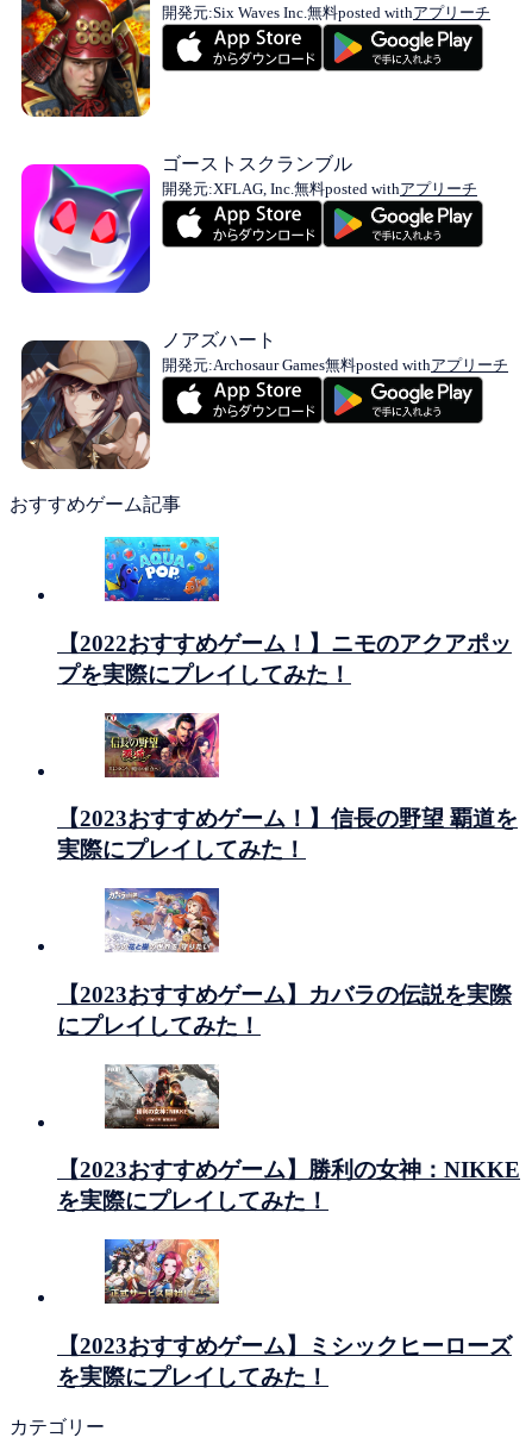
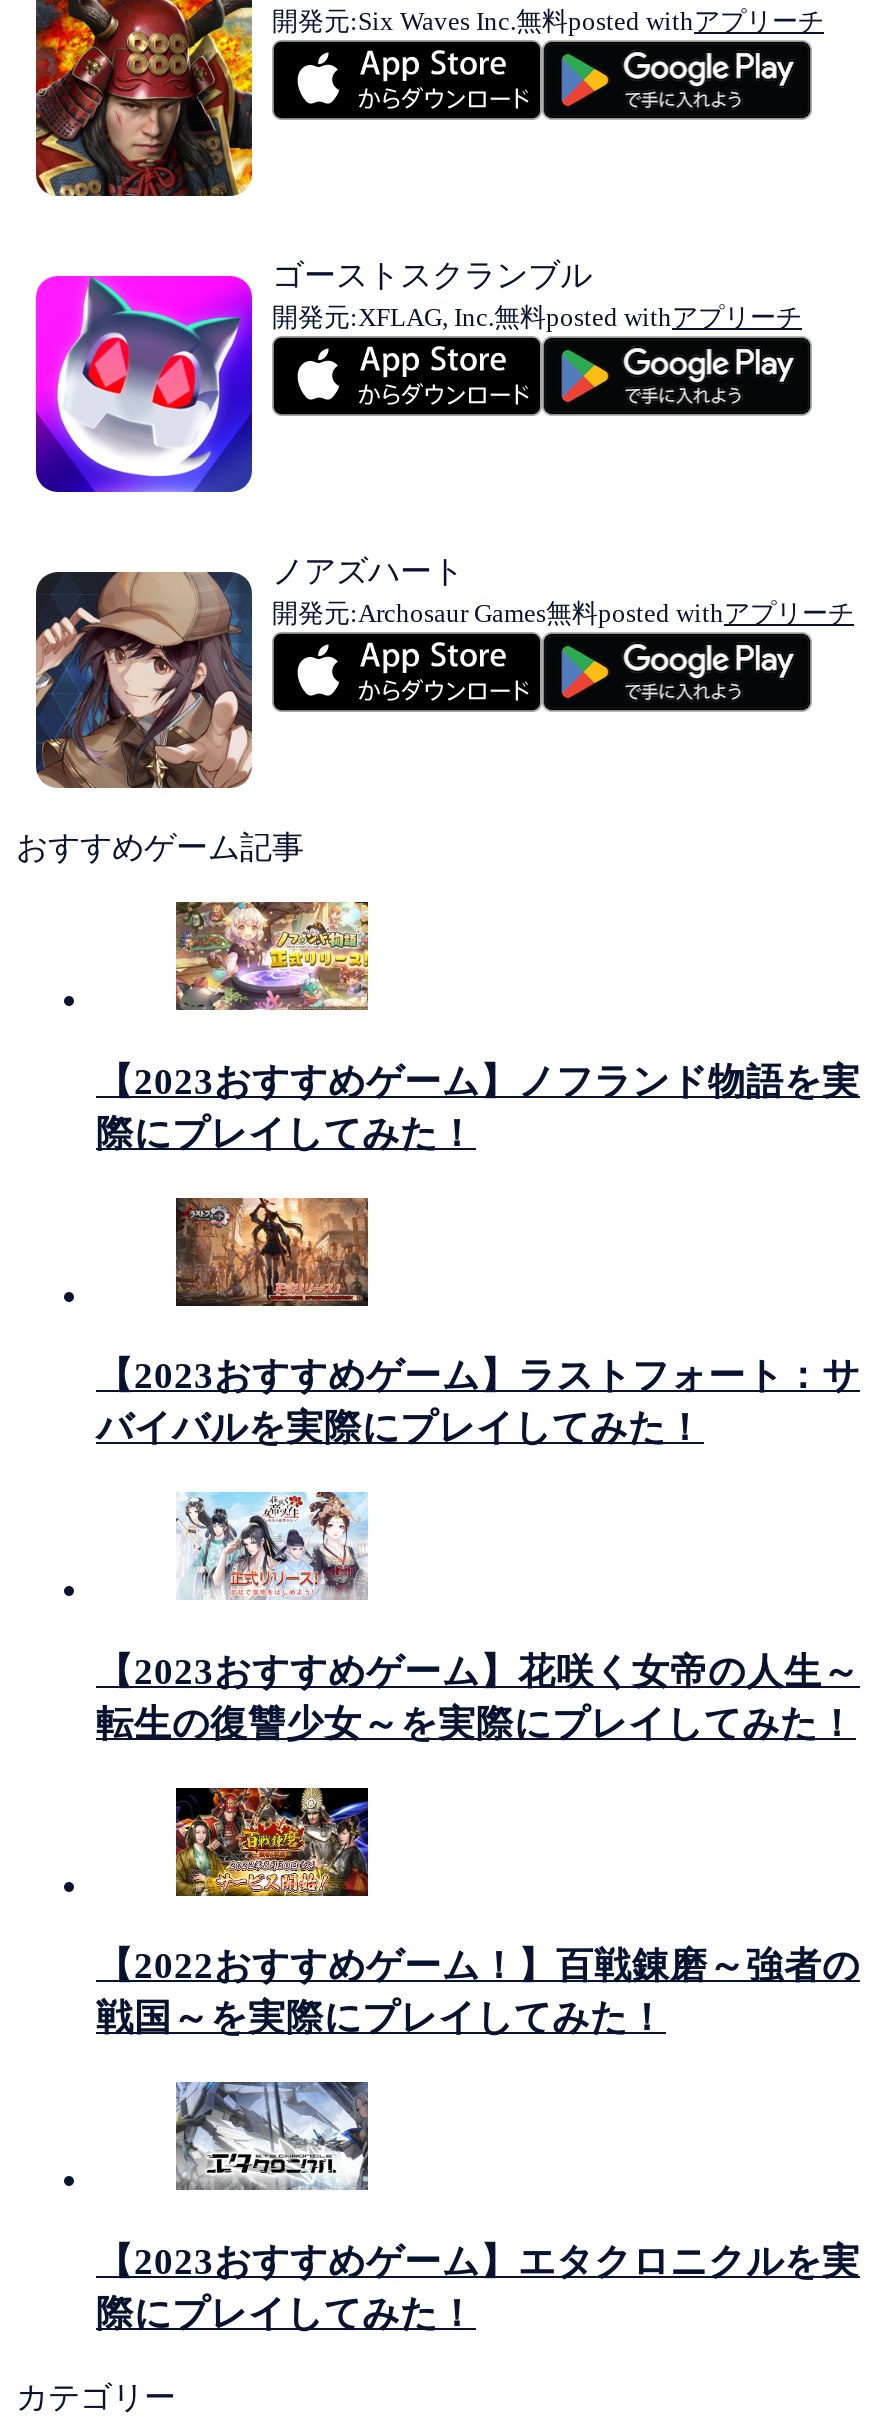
- [image]
- 【2022おすすめゲーム！】ニモのアクアポッ
- プを実際にプレイしてみた！
+ [image]
+ 【2023おすすめゲーム】ノフランド物語を実
+ 際にプレイしてみた！

- [image]
- 【2023おすすめゲーム！】信長の野望 覇道を
- 実際にプレイしてみた！
+ [image]
+ 【2023おすすめゲーム】ラストフォート：サ
+ バイバルを実際にプレイしてみた！

- [image]
- 【2023おすすめゲーム】カバラの伝説を実際
- にプレイしてみた！
+ [image]
+ 【2023おすすめゲーム】花咲く女帝の人生～
+ 転生の復讐少女～を実際にプレイしてみた！

- [image]
- 【2023おすすめゲーム】勝利の女神：NIKKE
- を実際にプレイしてみた！
+ [image]
+ 【2022おすすめゲーム！】百戦錬磨～強者の
+ 戦国～を実際にプレイしてみた！

- [image]
- 【2023おすすめゲーム】ミシックヒーローズ
- を実際にプレイしてみた！
+ [image]
+ 【2023おすすめゲーム】エタクロニクルを実
+ 際にプレイしてみた！
